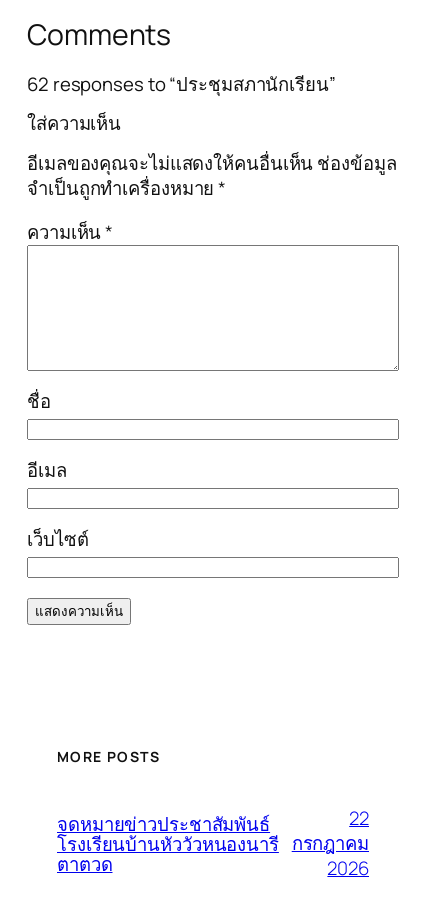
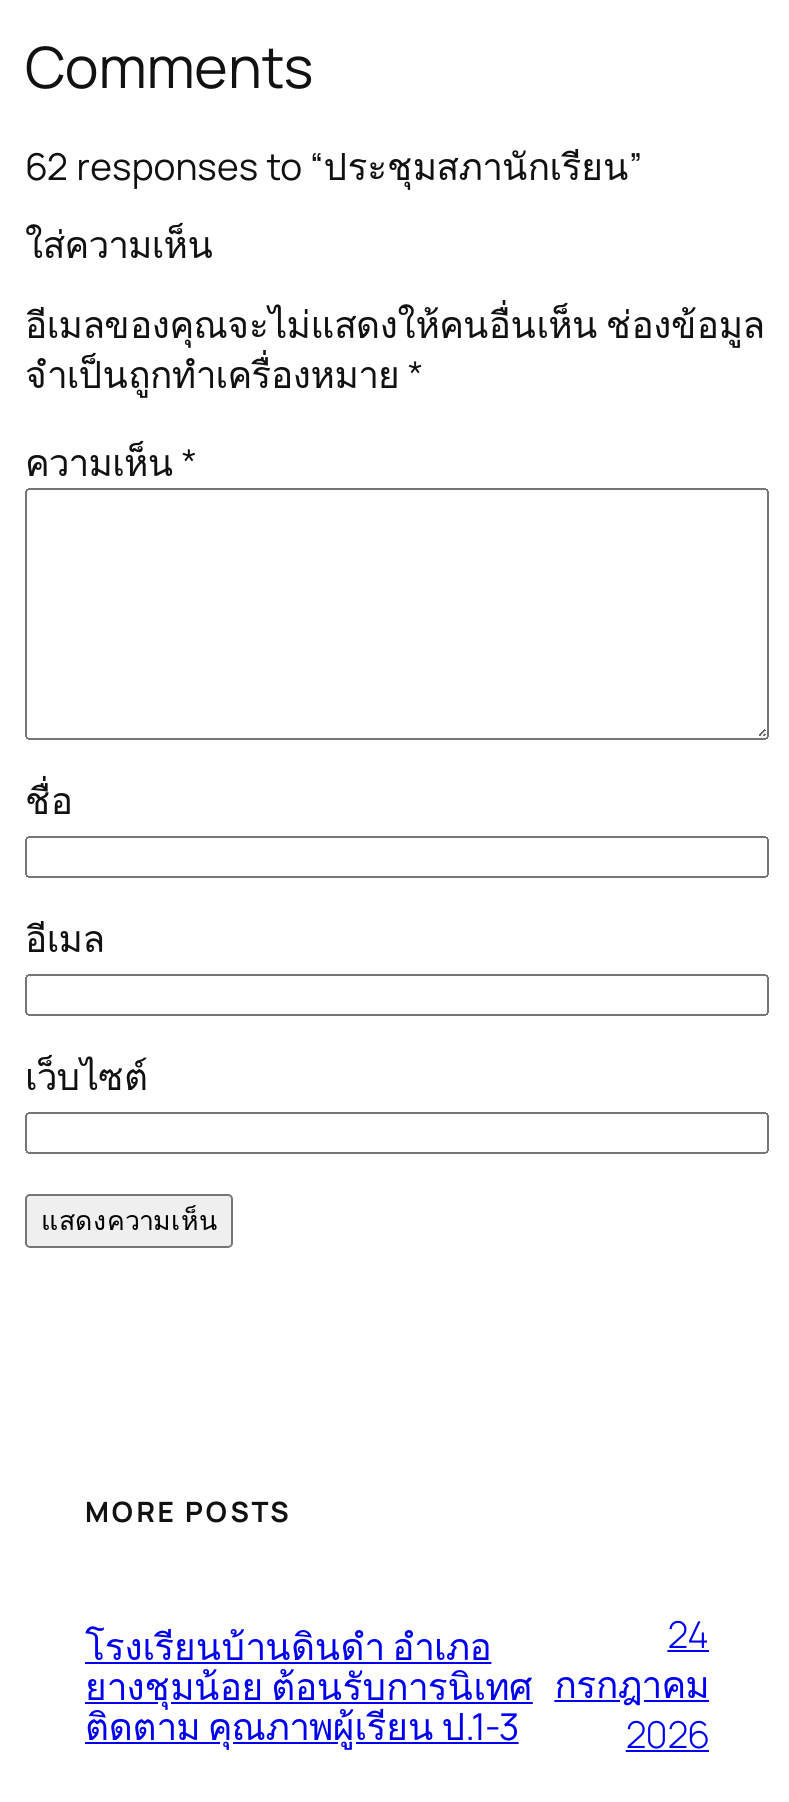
- จดหมายข่าวประชาสัมพันธ์
- โรงเรียนบ้านหัววัวหนองนารี
- ตาตวด
+ โรงเรียนบ้านดินดำ อำเภอ
+ ยางชุมน้อย ต้อนรับการนิเทศ
+ ติดตาม คุณภาพผู้เรียน ป.1-3

- 22
+ 24
